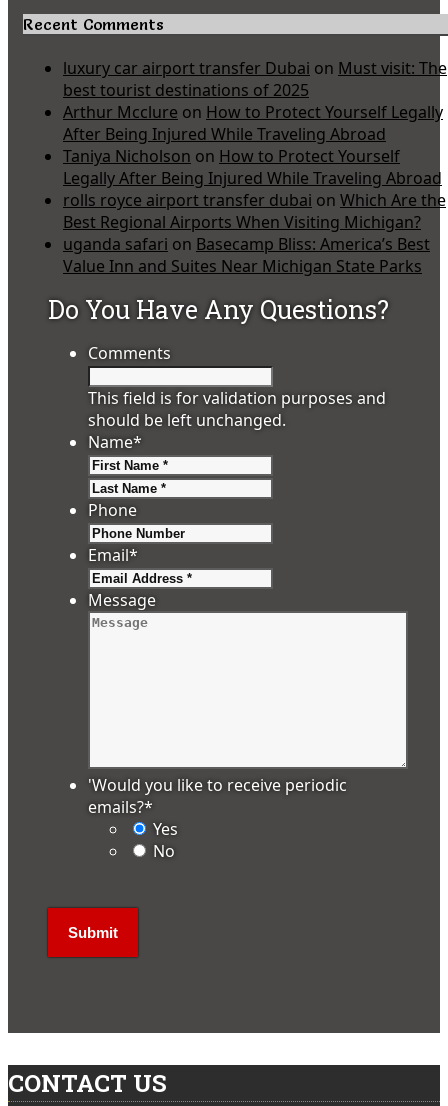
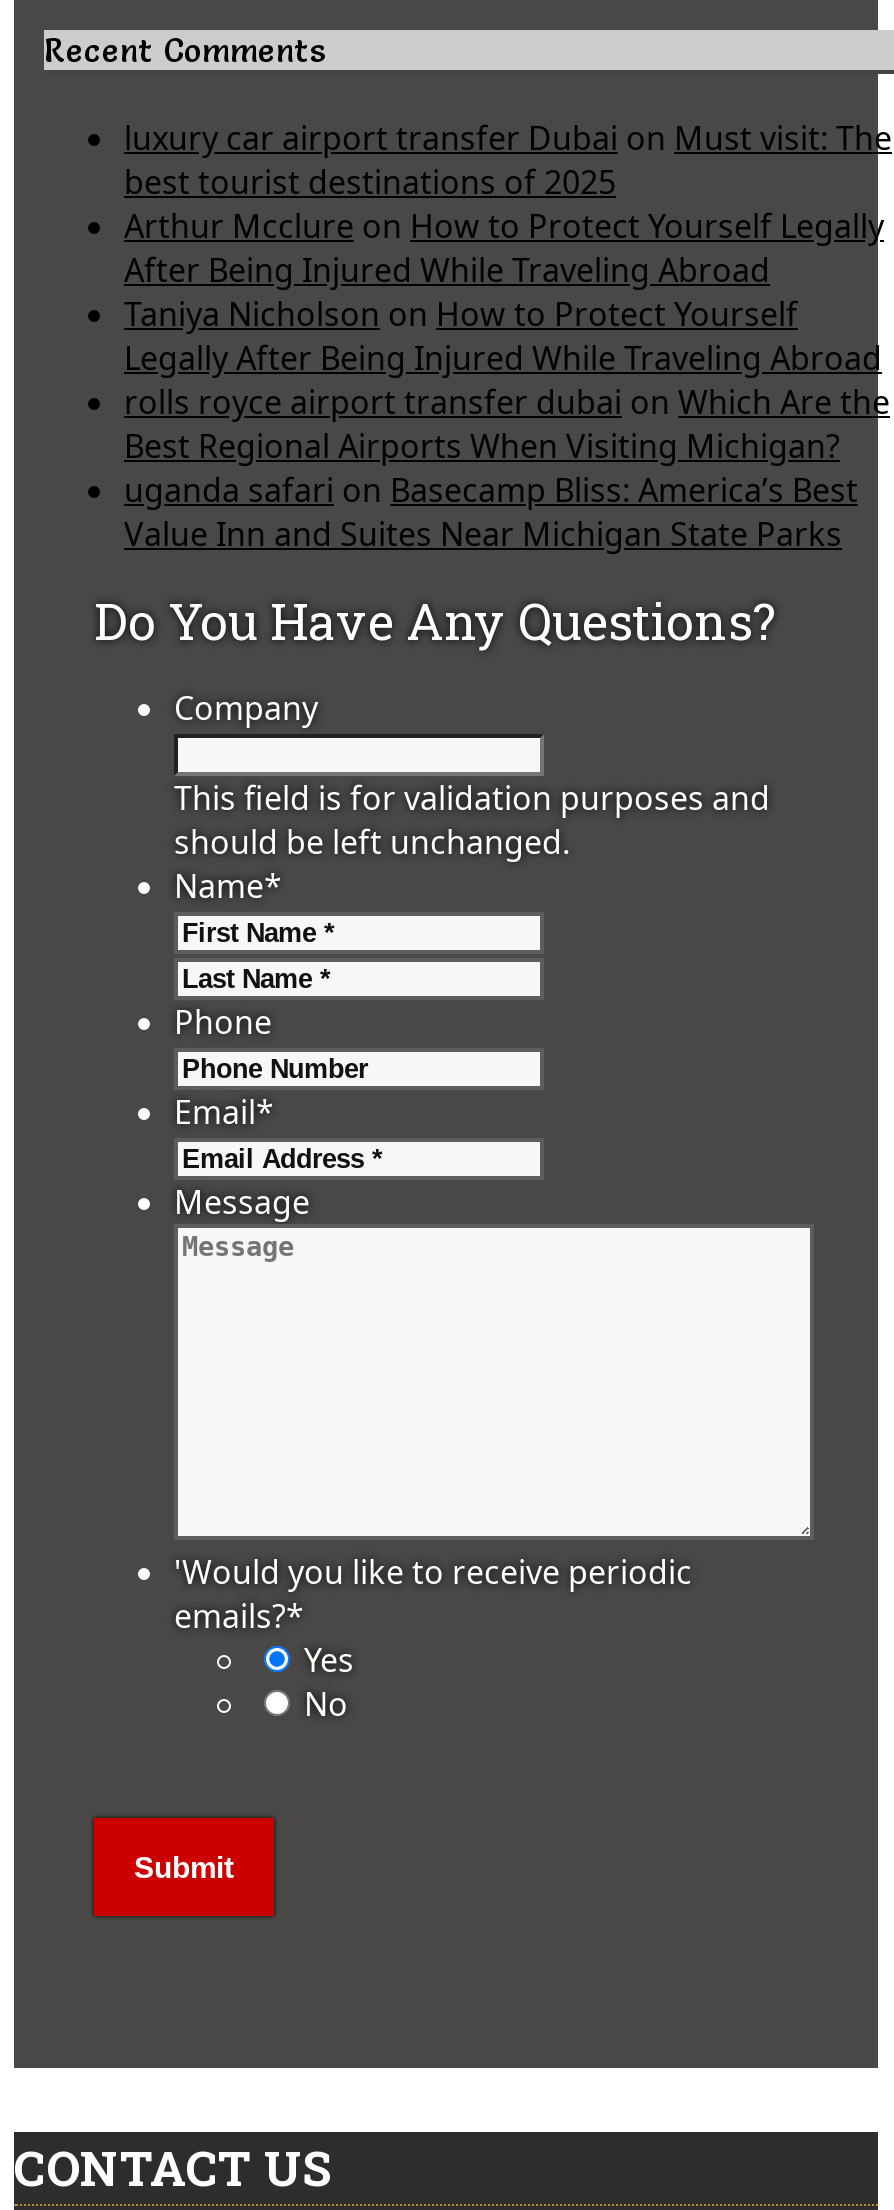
- Comments
+ Company
